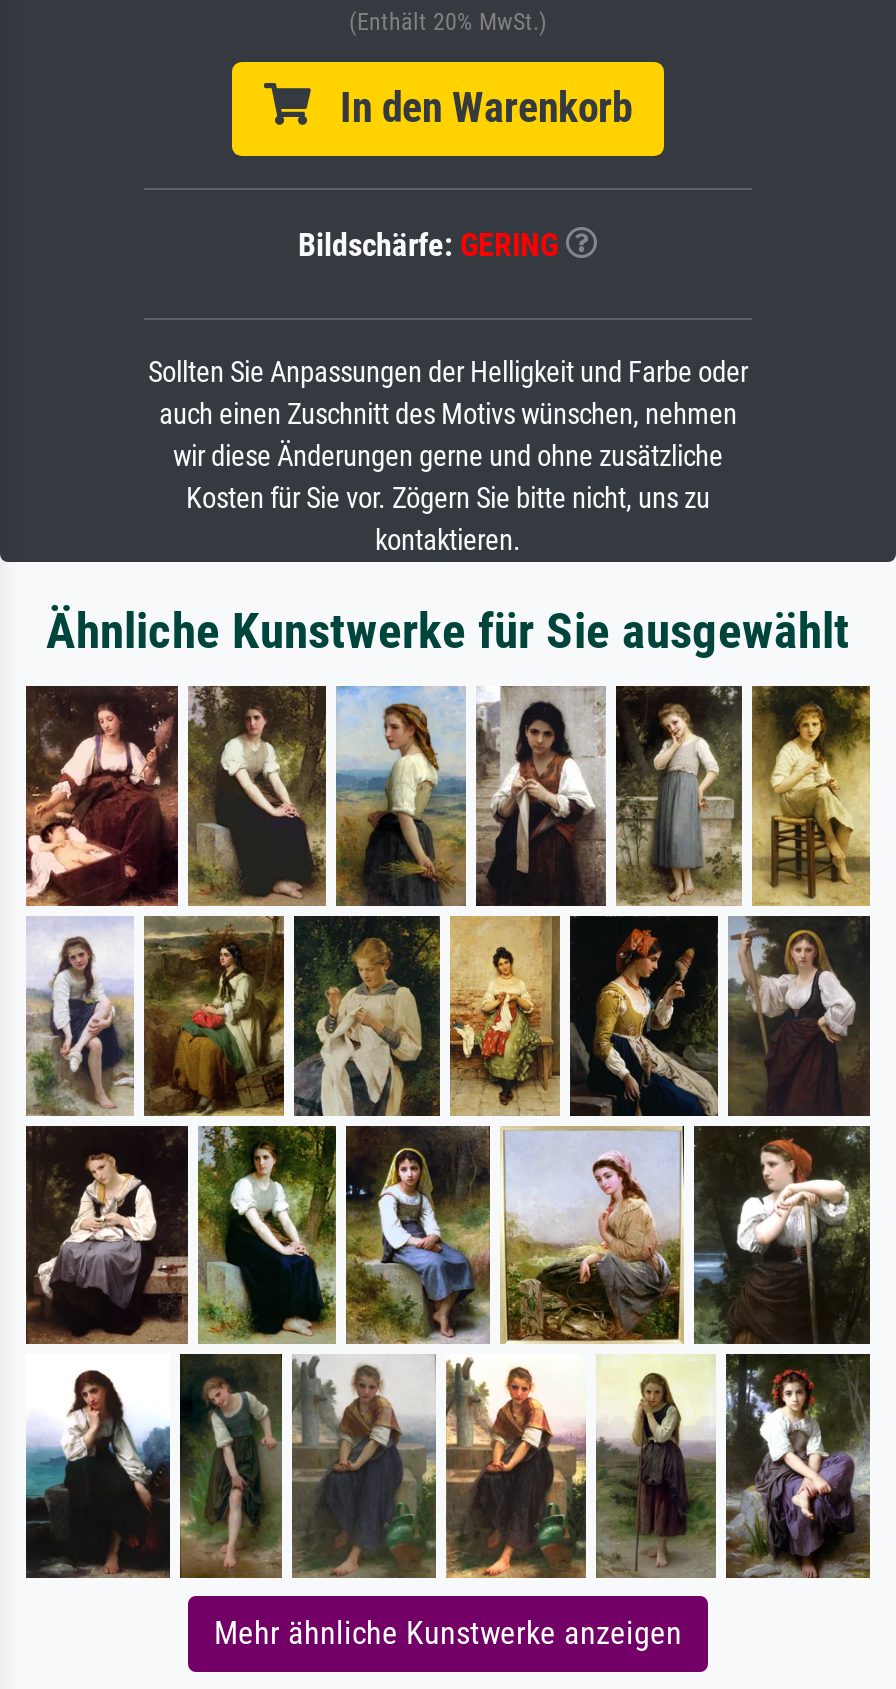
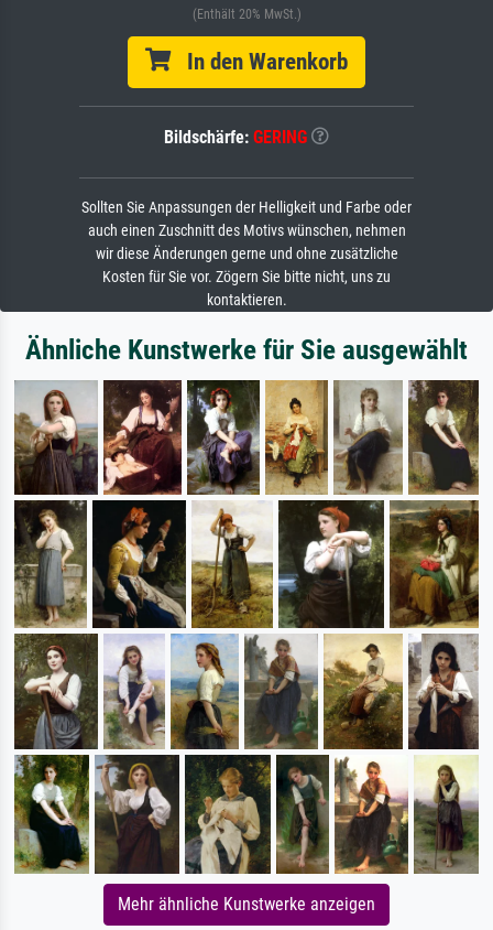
- [image]
+ [image]
